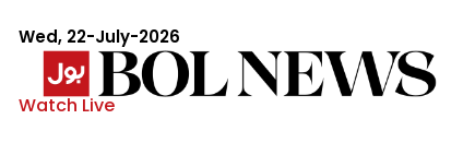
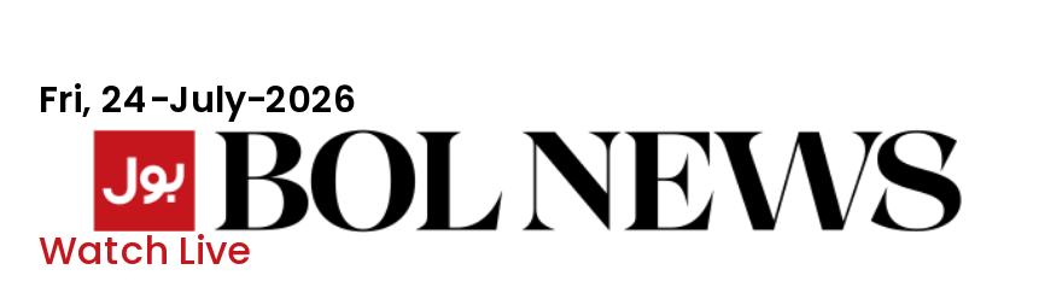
- Wed, 22-July-2026
+ Fri, 24-July-2026
